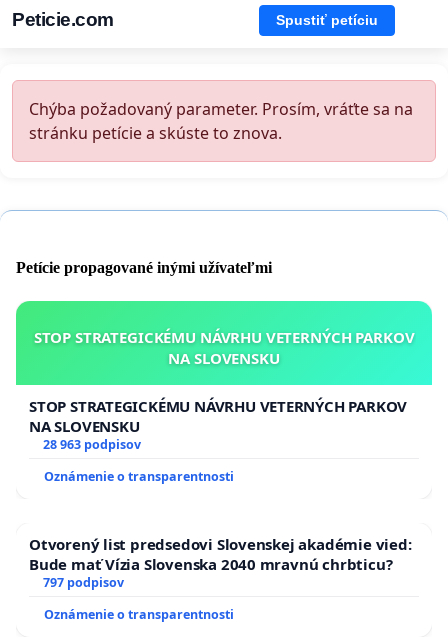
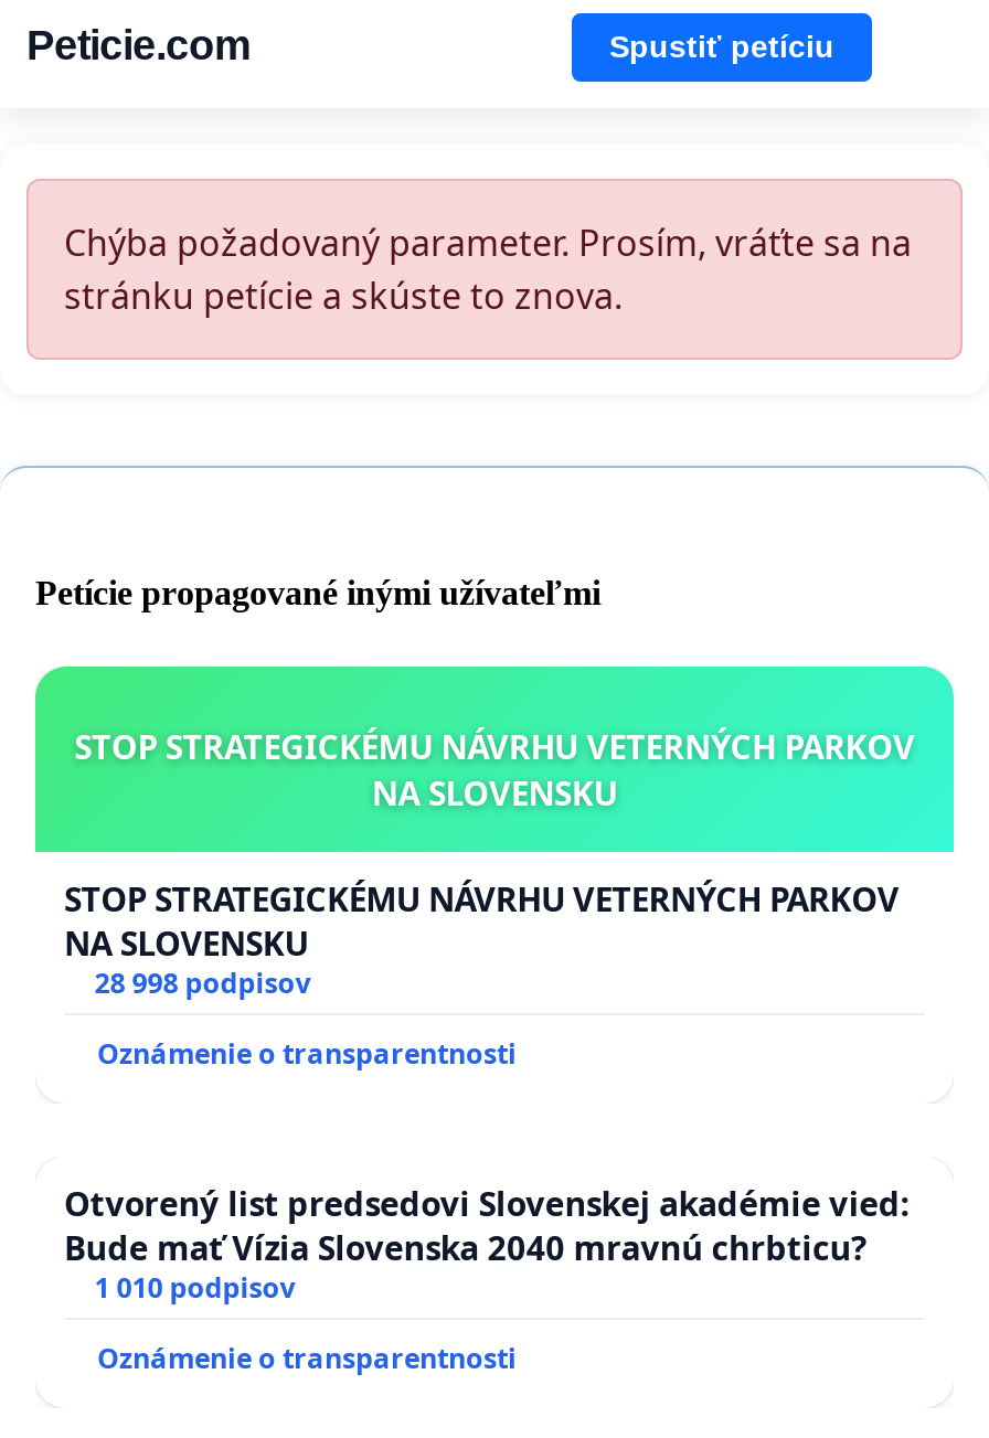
- 28 963 podpisov
+ 28 998 podpisov

- 797 podpisov
+ 1 010 podpisov
